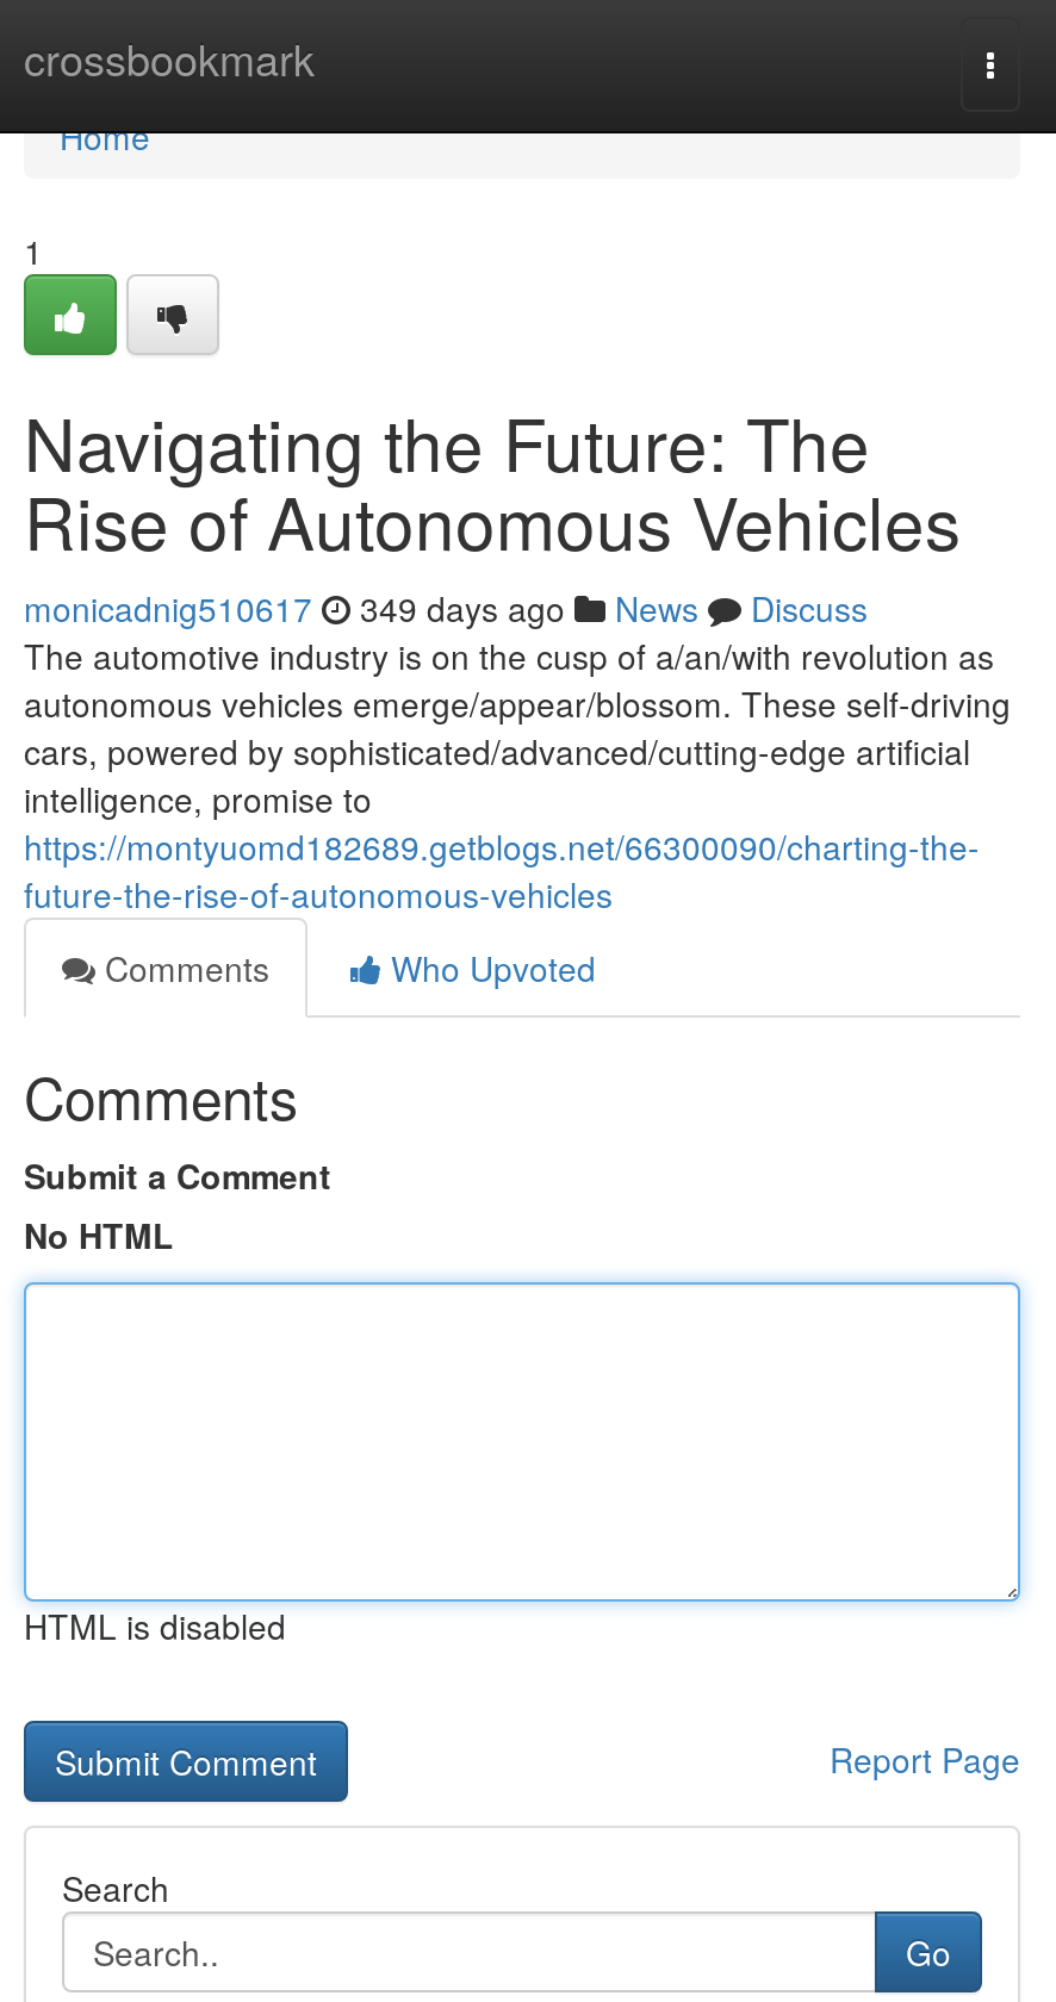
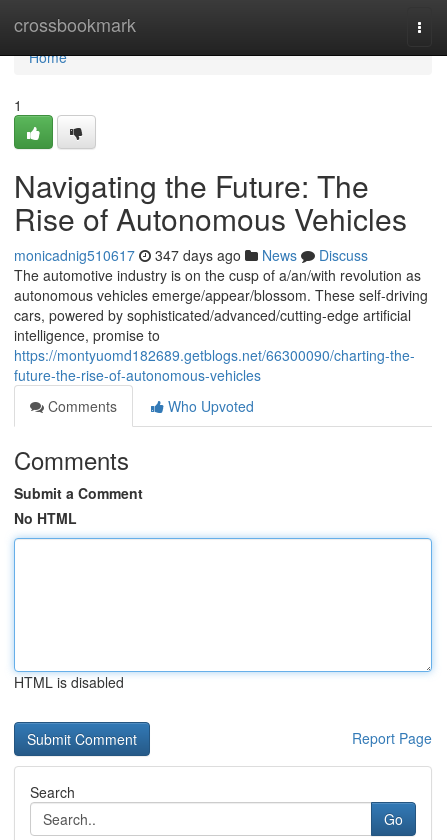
- monicadnig510617 349 days ago News Discuss
+ monicadnig510617 347 days ago News Discuss
